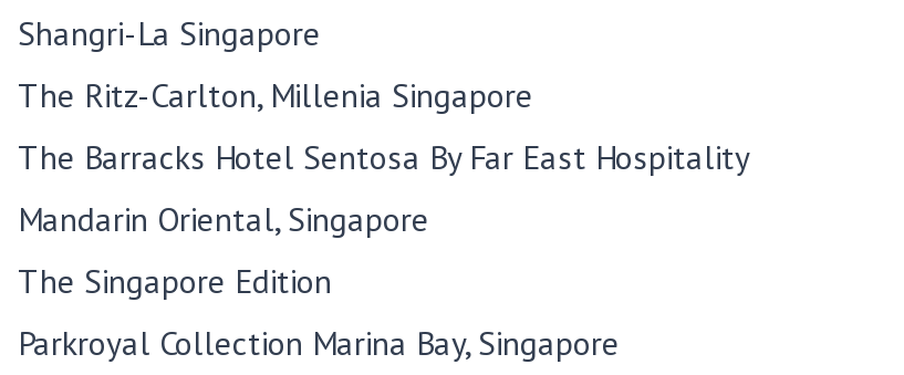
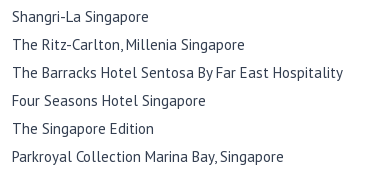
- Mandarin Oriental, Singapore
+ Four Seasons Hotel Singapore
